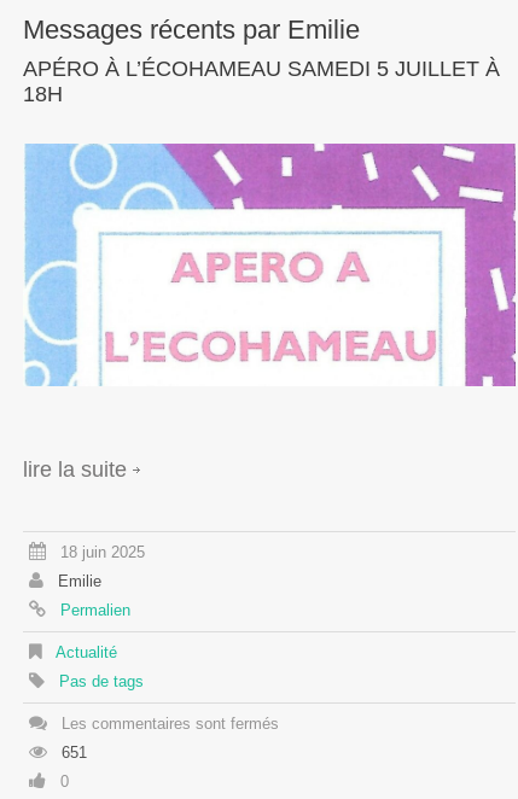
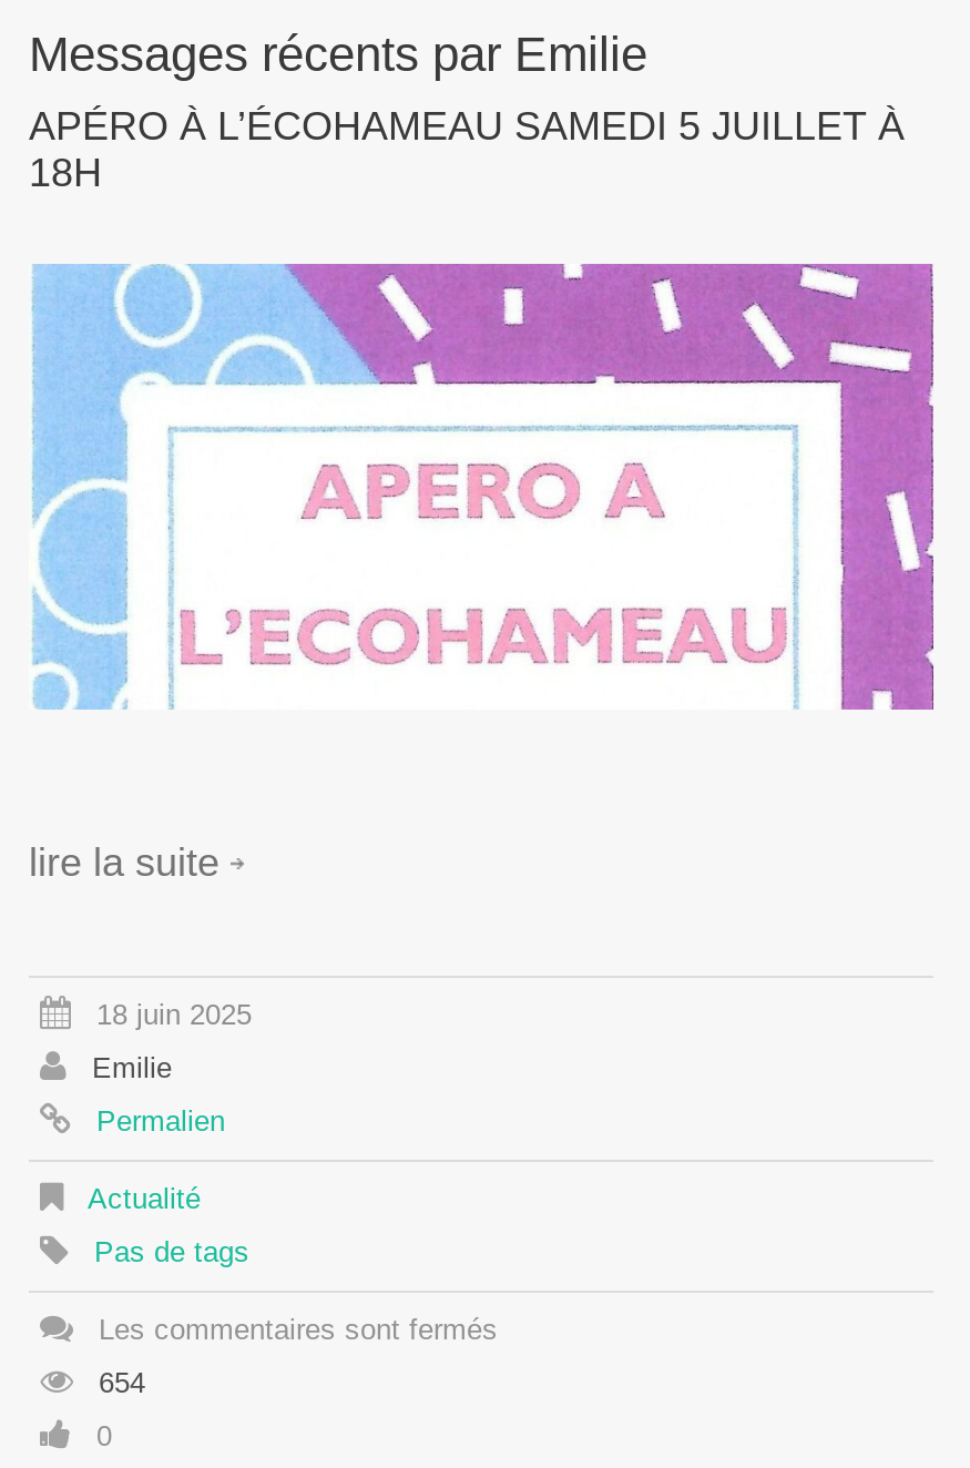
- 651
+ 654
